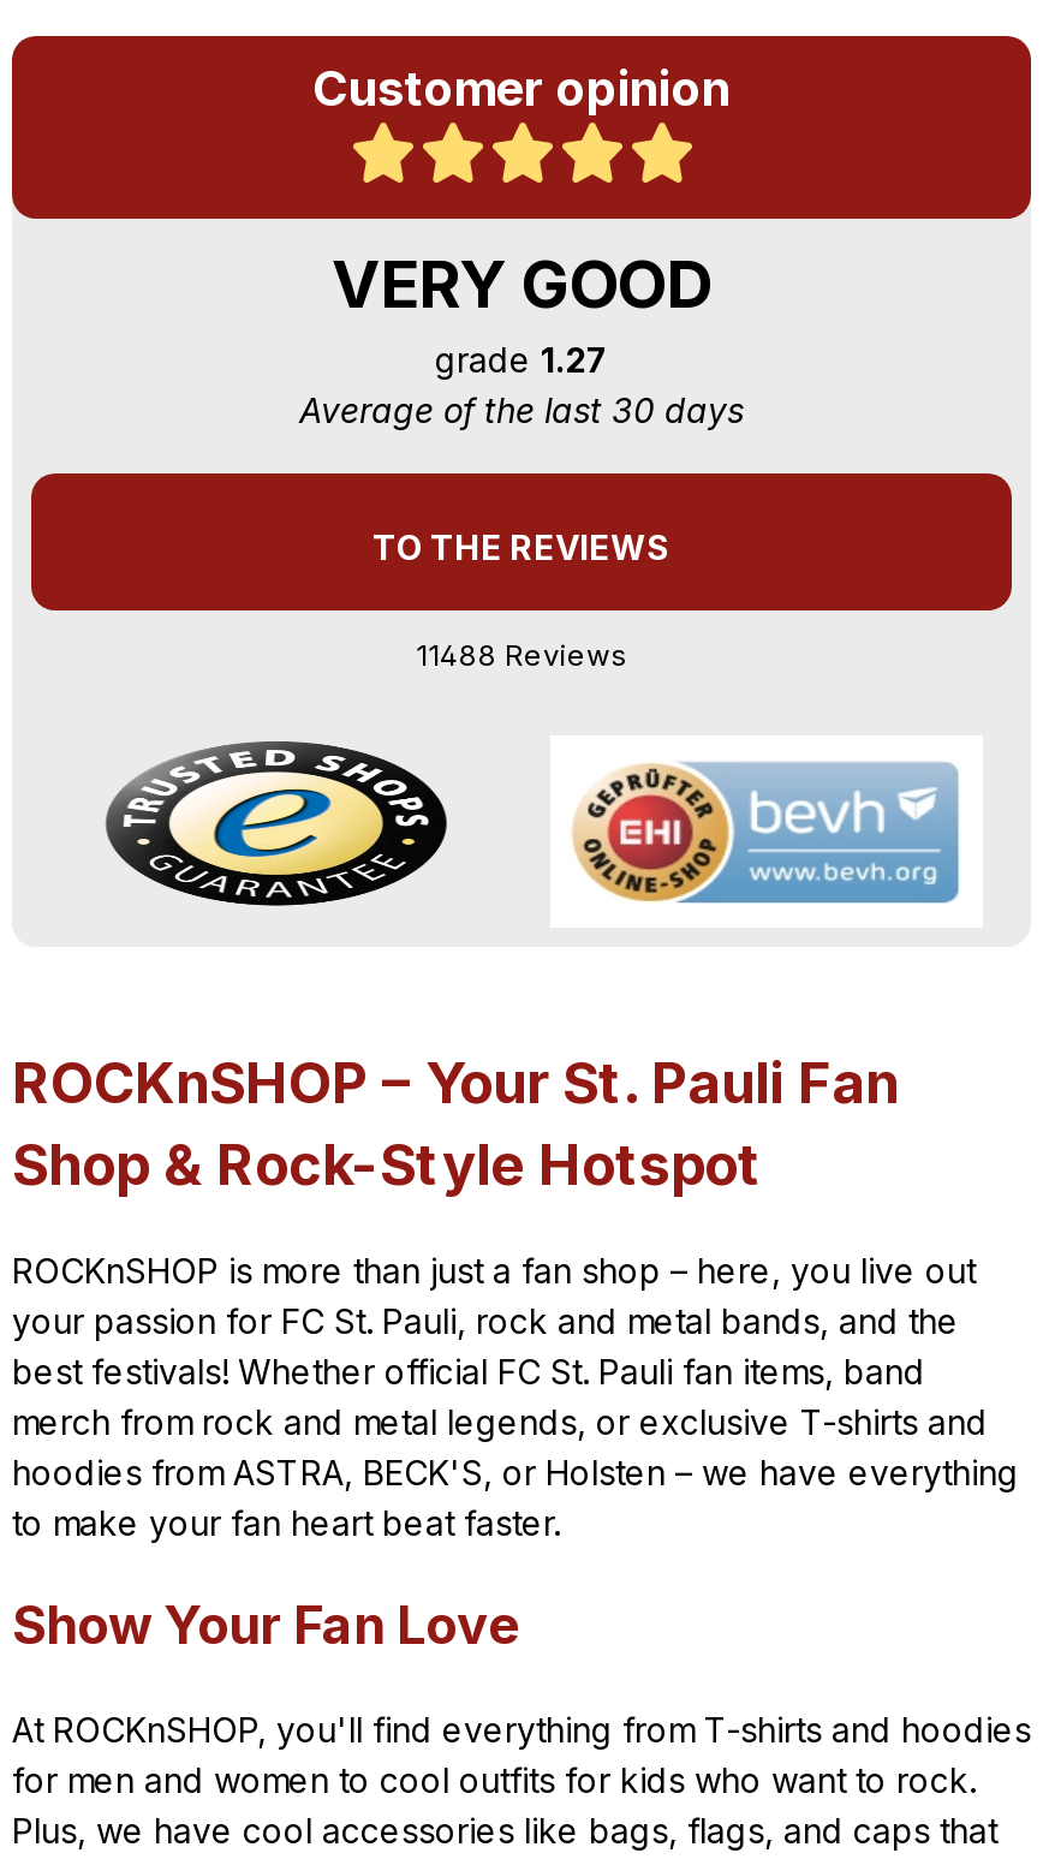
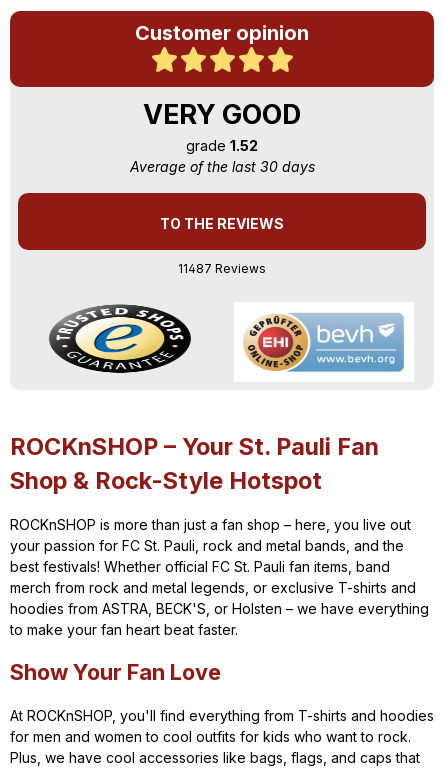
- grade 1.27
+ grade 1.52

- 11488 Reviews
+ 11487 Reviews
